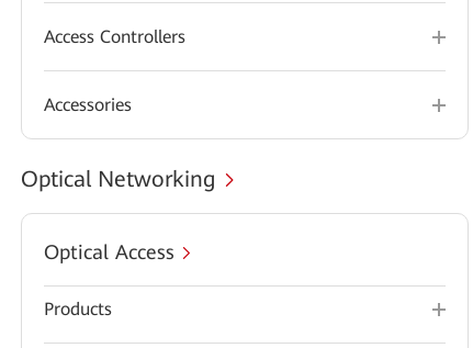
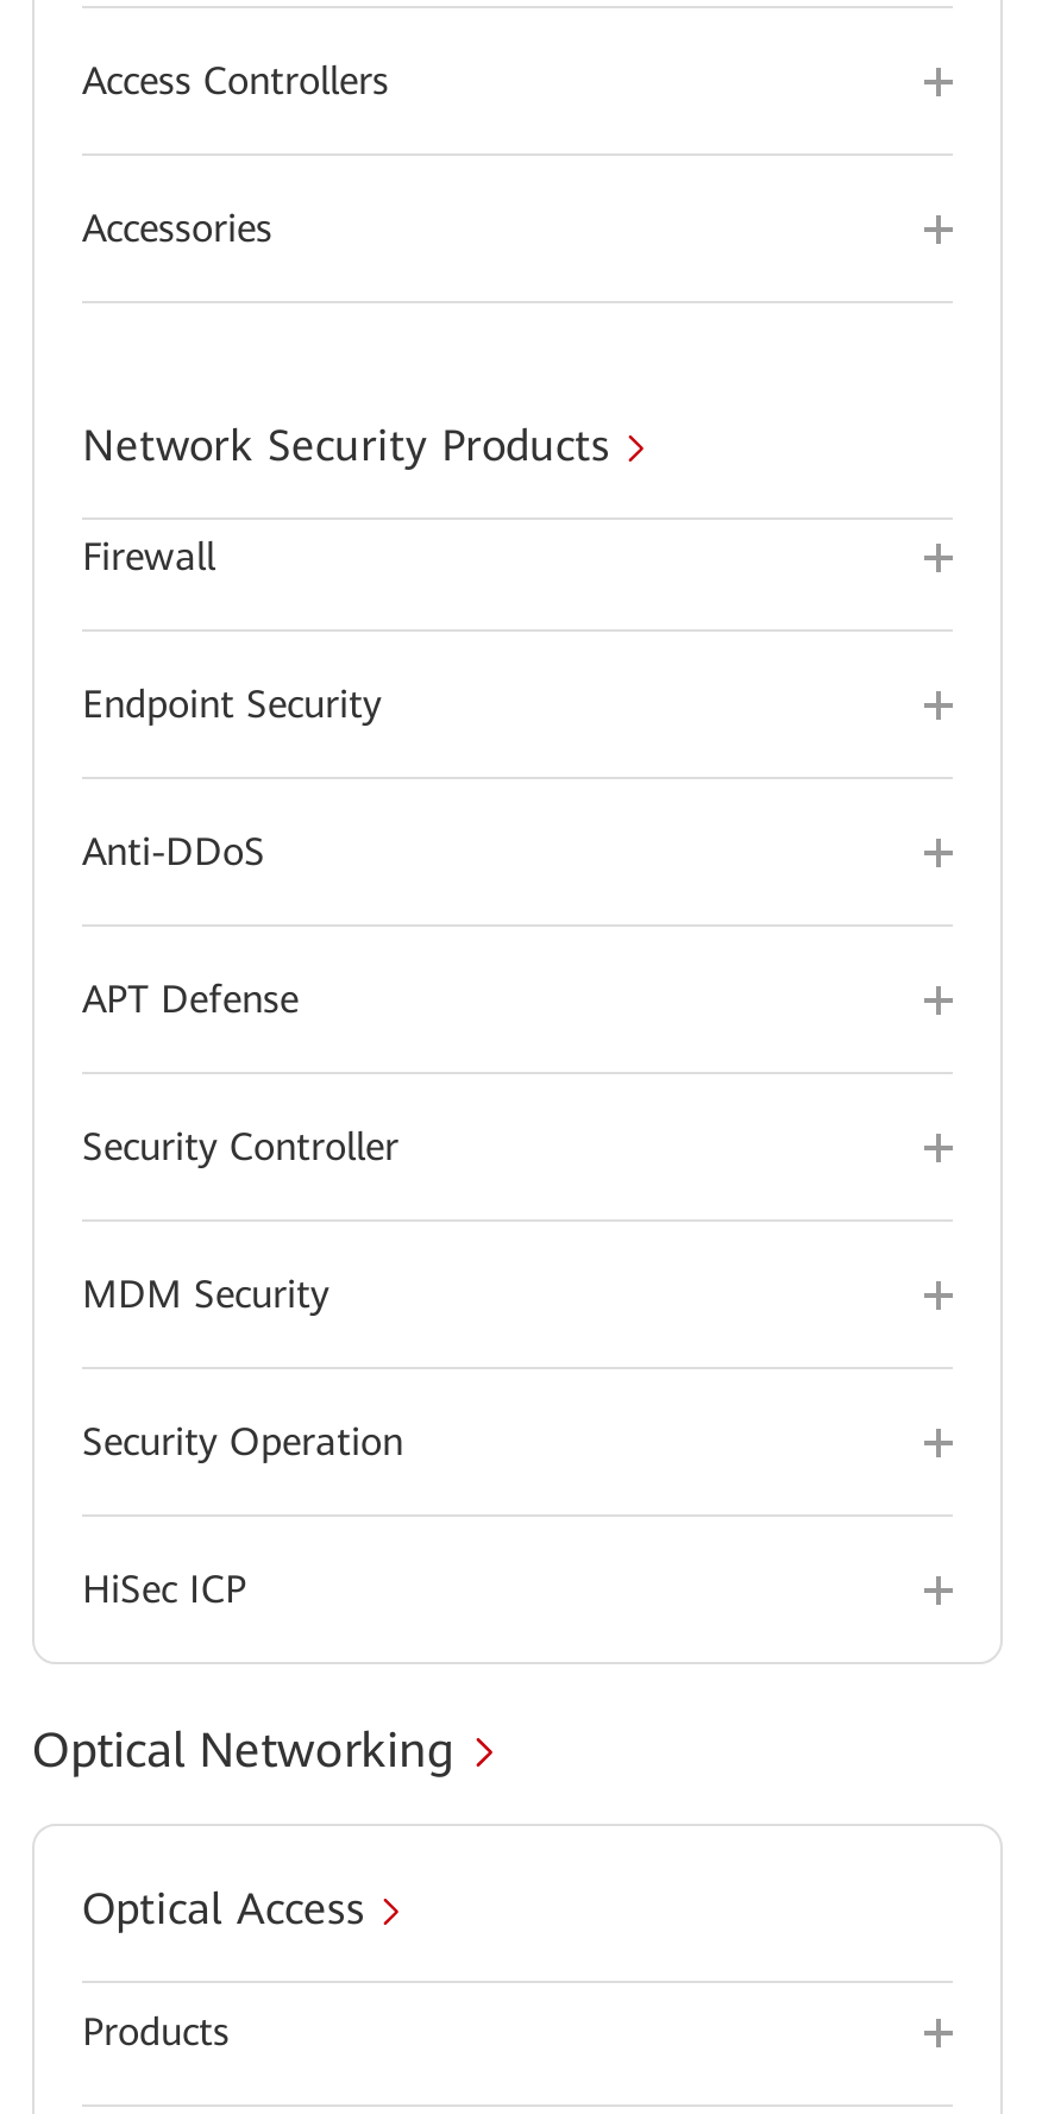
+ Network Security Products
+ Firewall
+ Endpoint Security
+ Anti-DDoS
+ APT Defense
+ Security Controller
+ MDM Security
+ Security Operation
+ HiSec ICP
